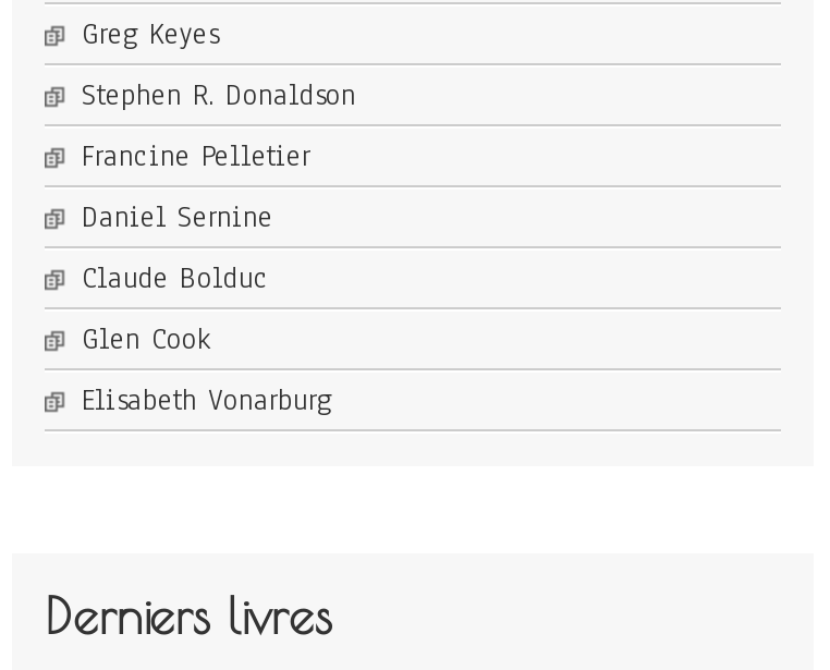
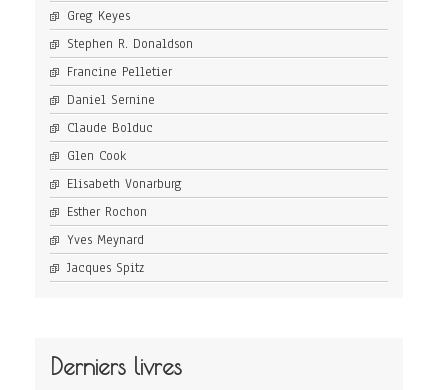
+ Esther Rochon
+ Yves Meynard
+ Jacques Spitz
